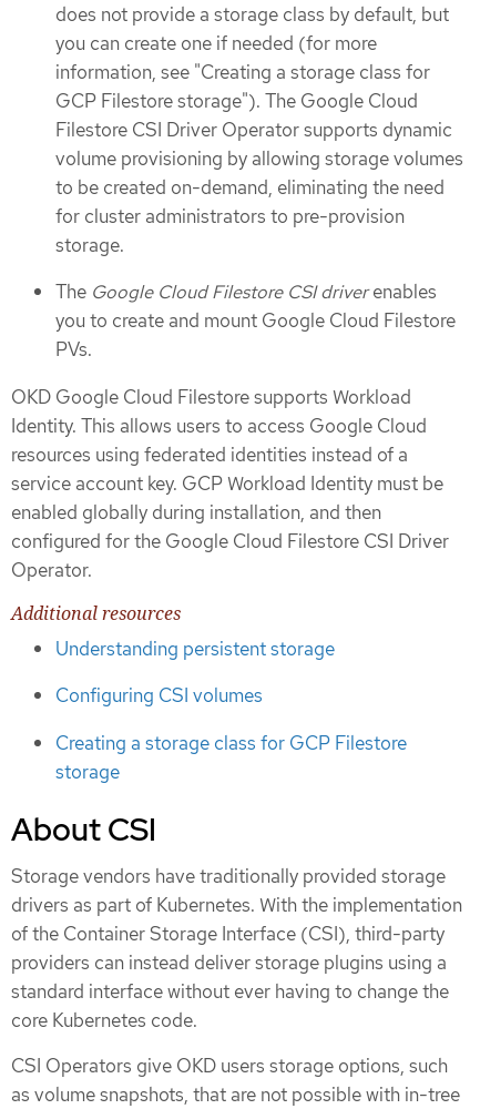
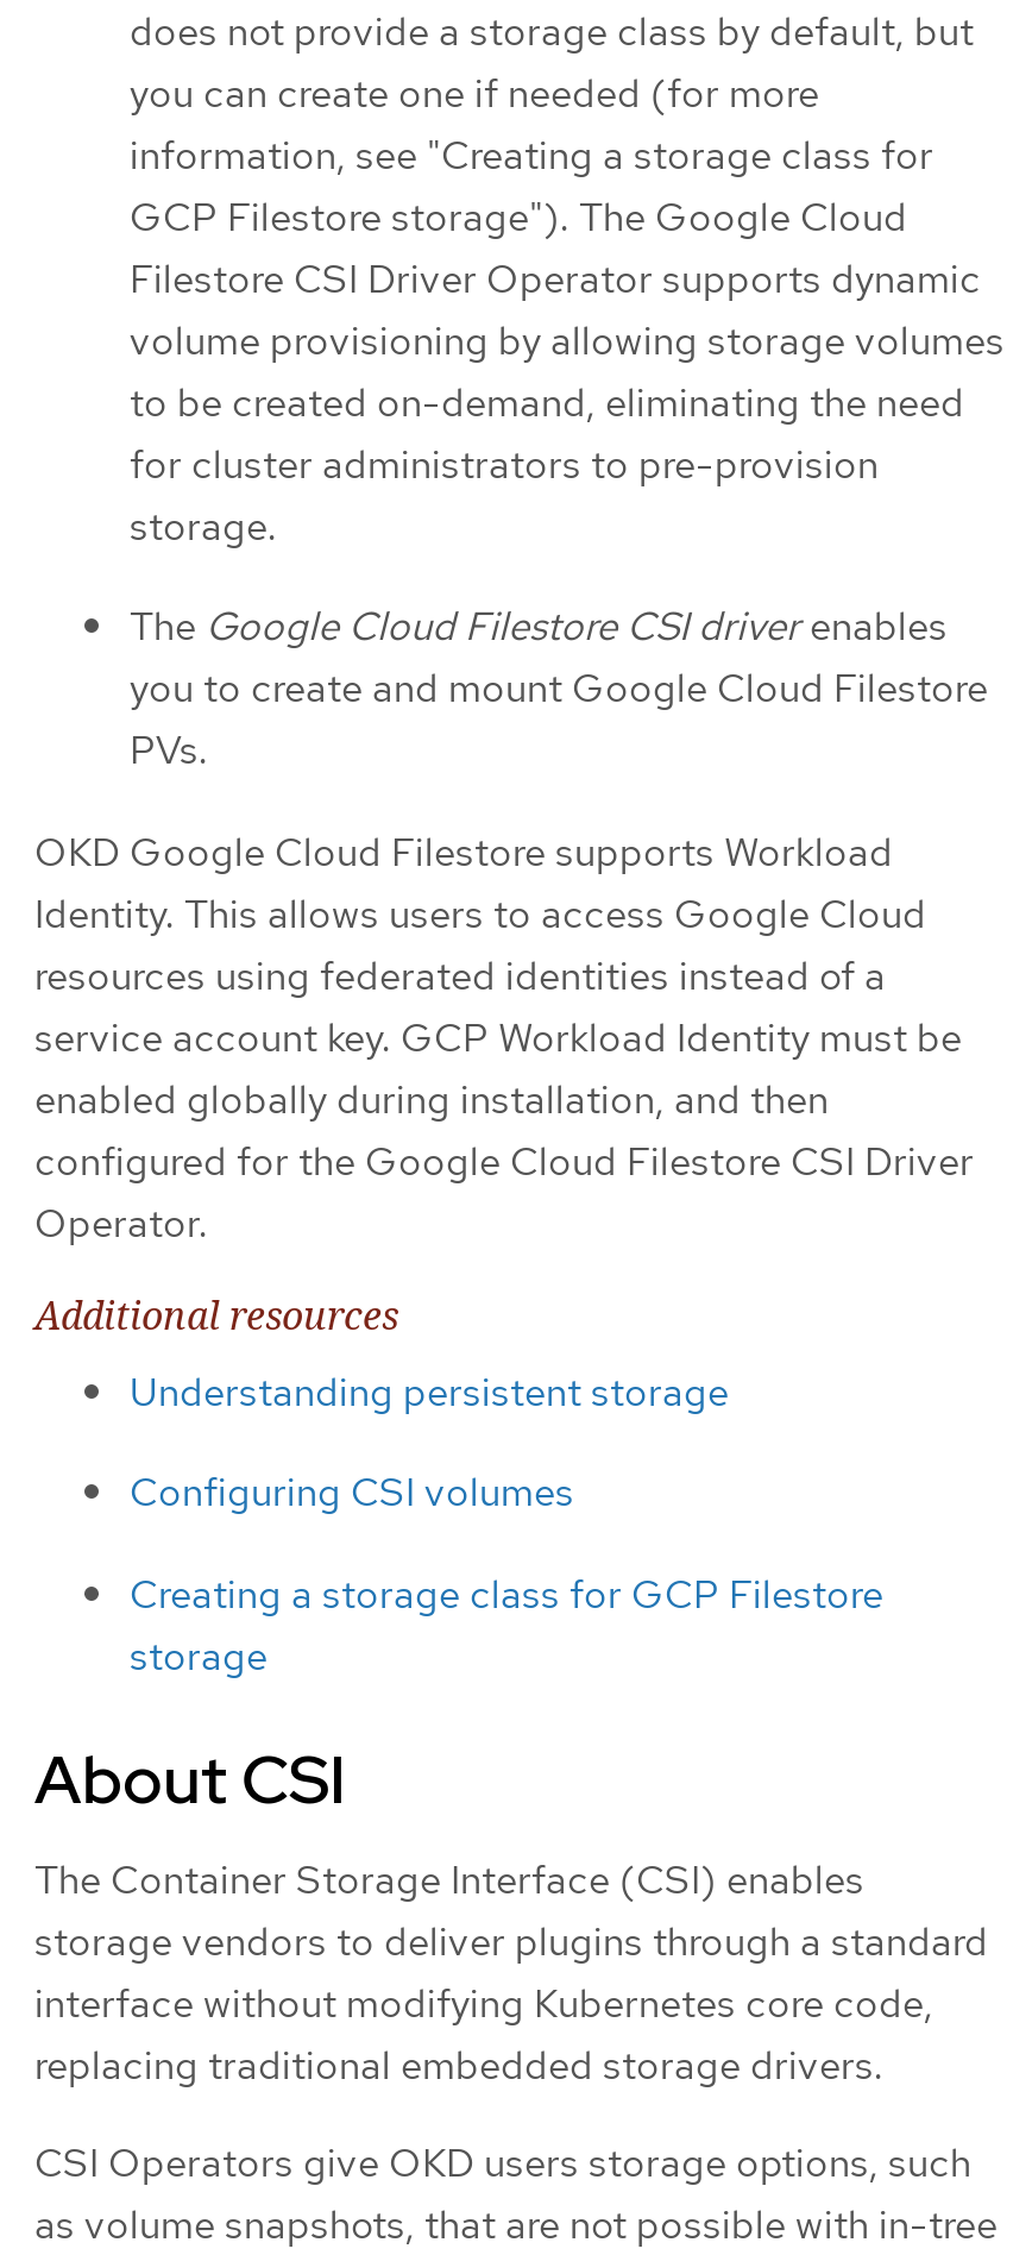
- Storage vendors have traditionally provided storage
- drivers as part of Kubernetes. With the implementation
- of the Container Storage Interface (CSI), third-party
- providers can instead deliver storage plugins using a
- standard interface without ever having to change the
- core Kubernetes code.
+ The Container Storage Interface (CSI) enables
+ storage vendors to deliver plugins through a standard
+ interface without modifying Kubernetes core code,
+ replacing traditional embedded storage drivers.
